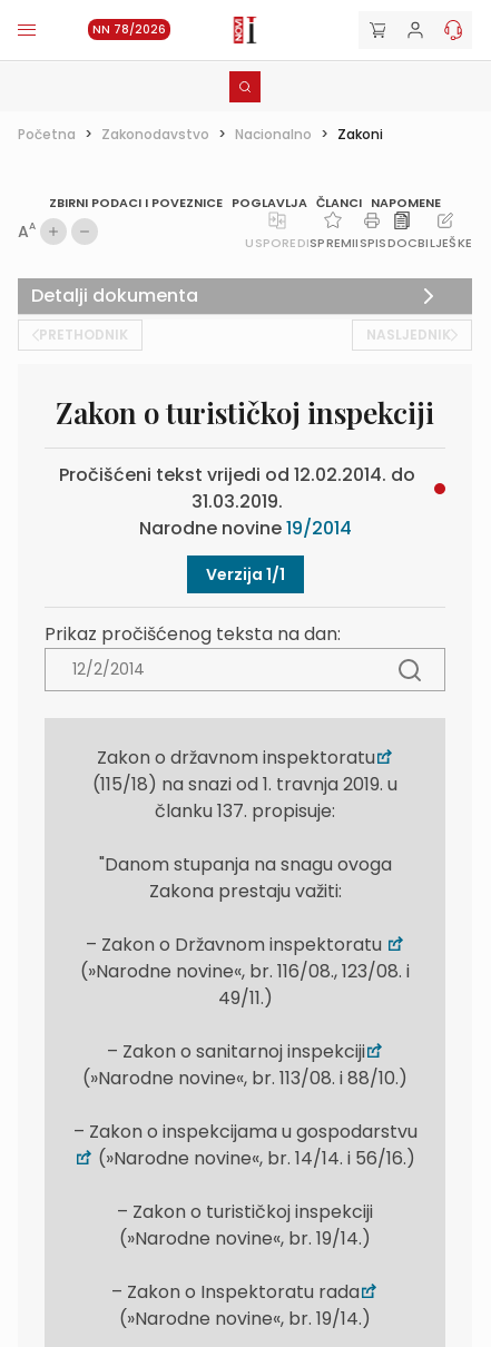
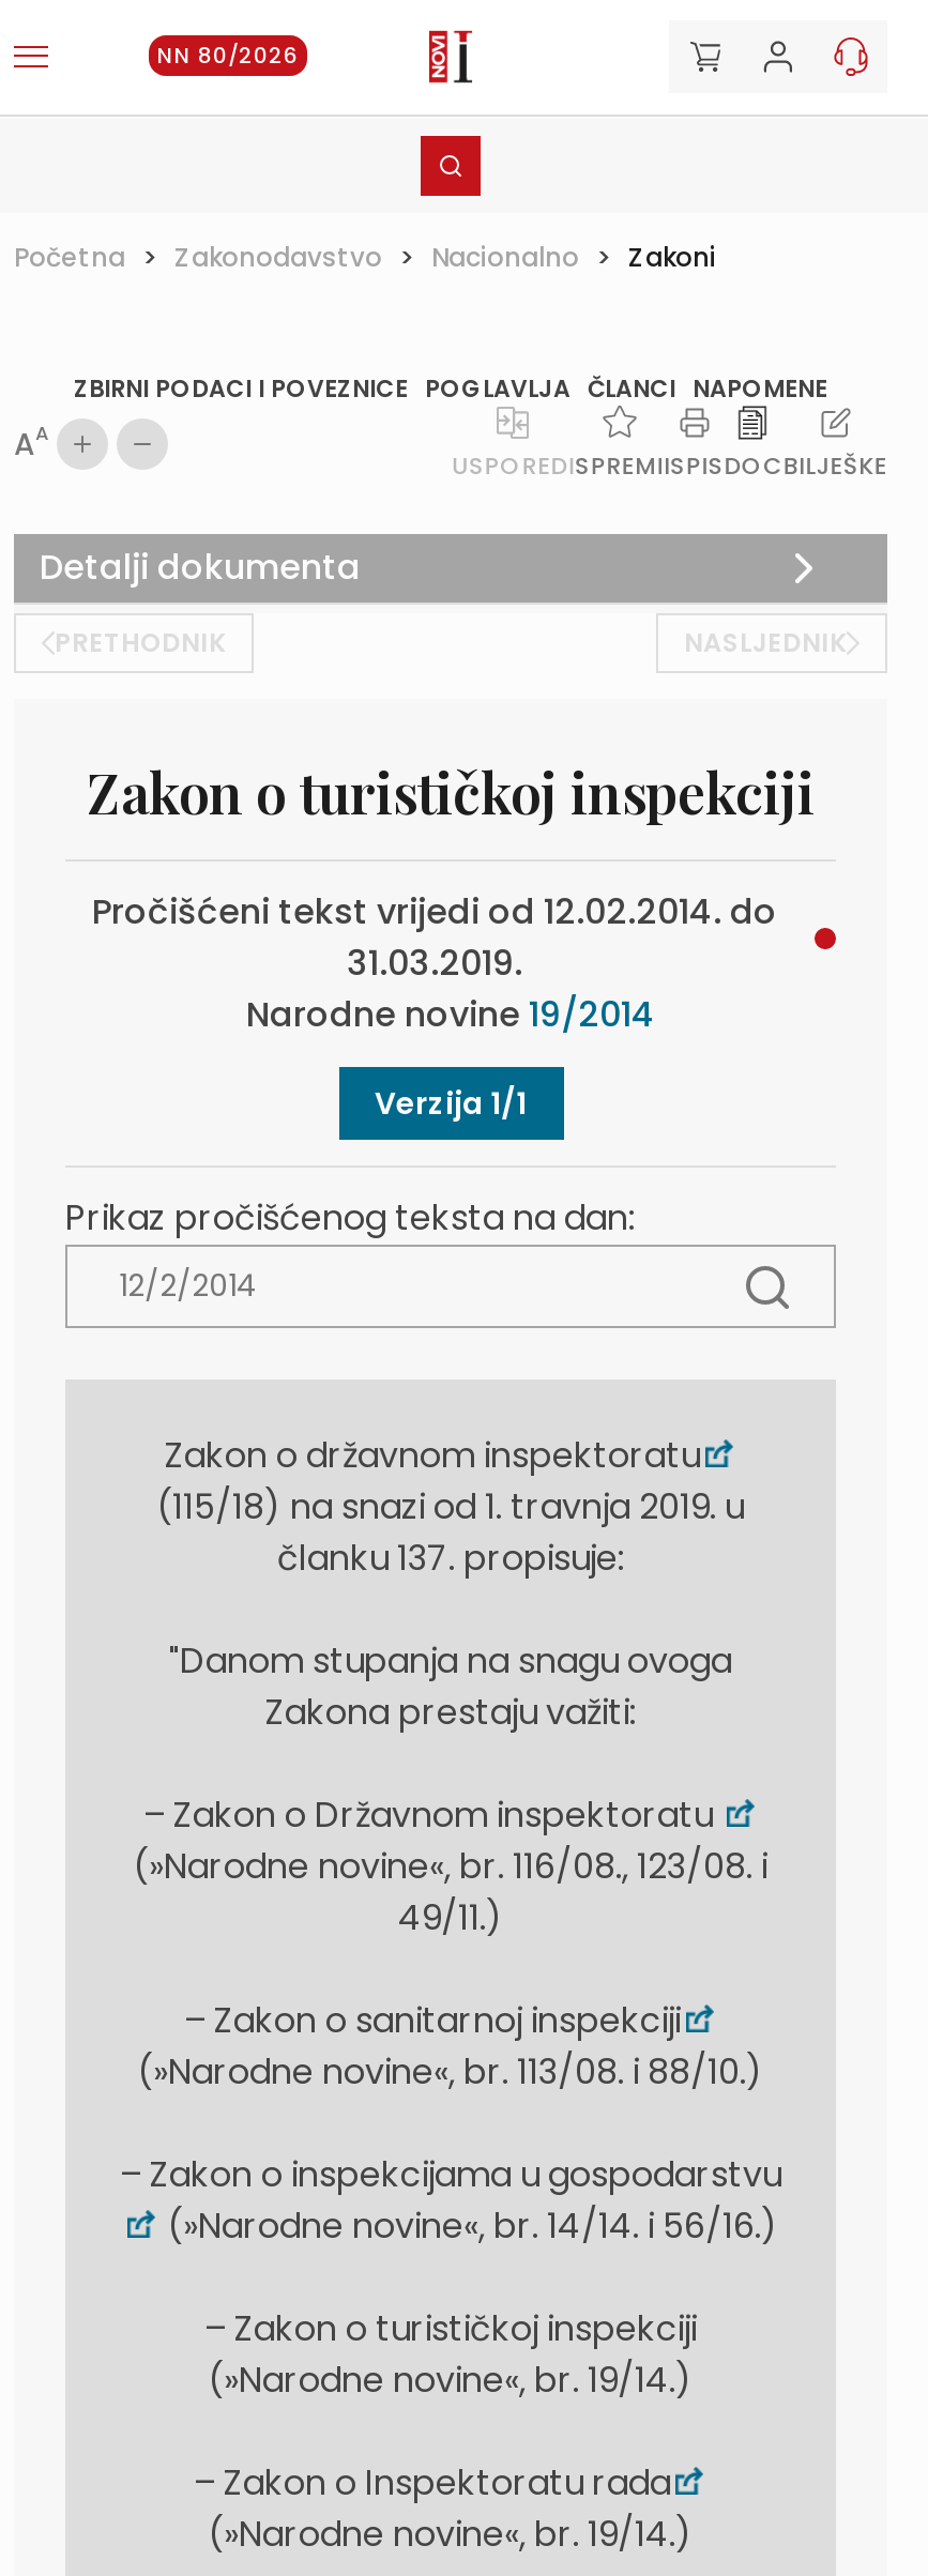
- NN 78/2026
+ NN 80/2026
